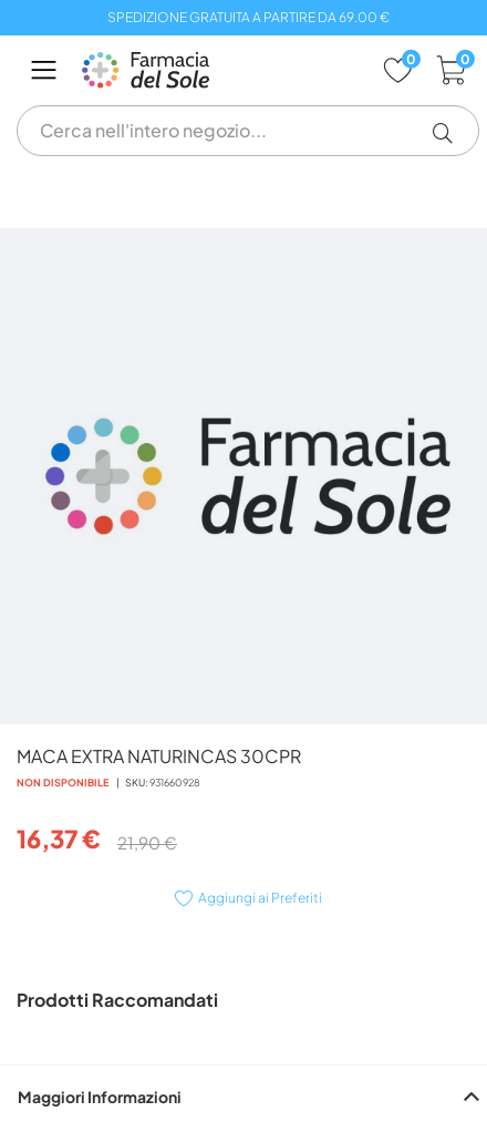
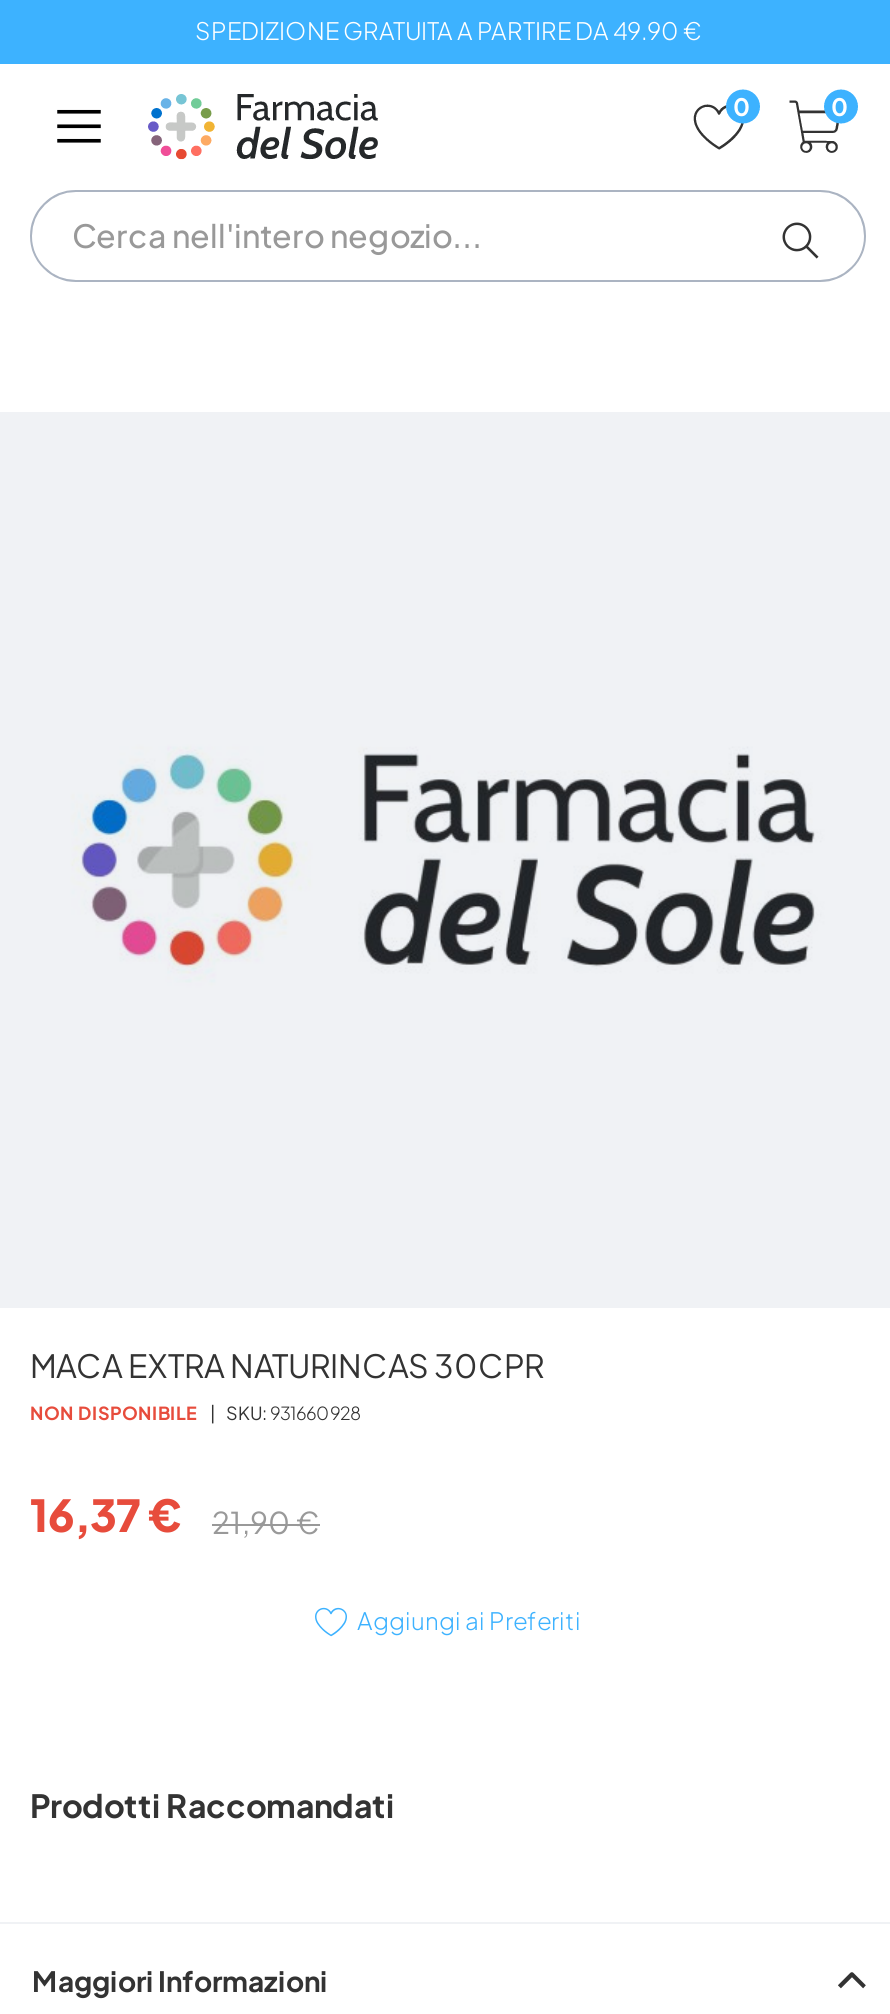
- SPEDIZIONE GRATUITA A PARTIRE DA 69.00 €
+ SPEDIZIONE GRATUITA A PARTIRE DA 49.90 €
